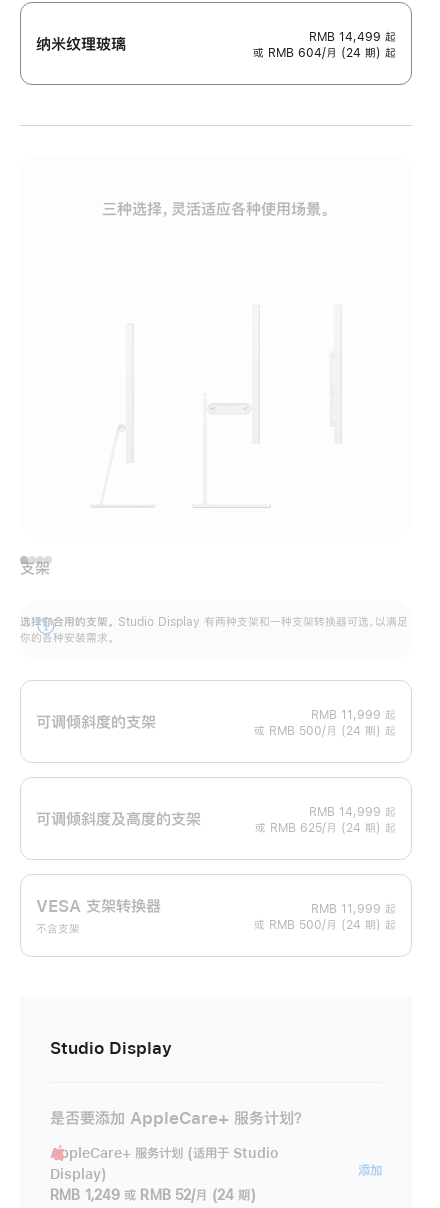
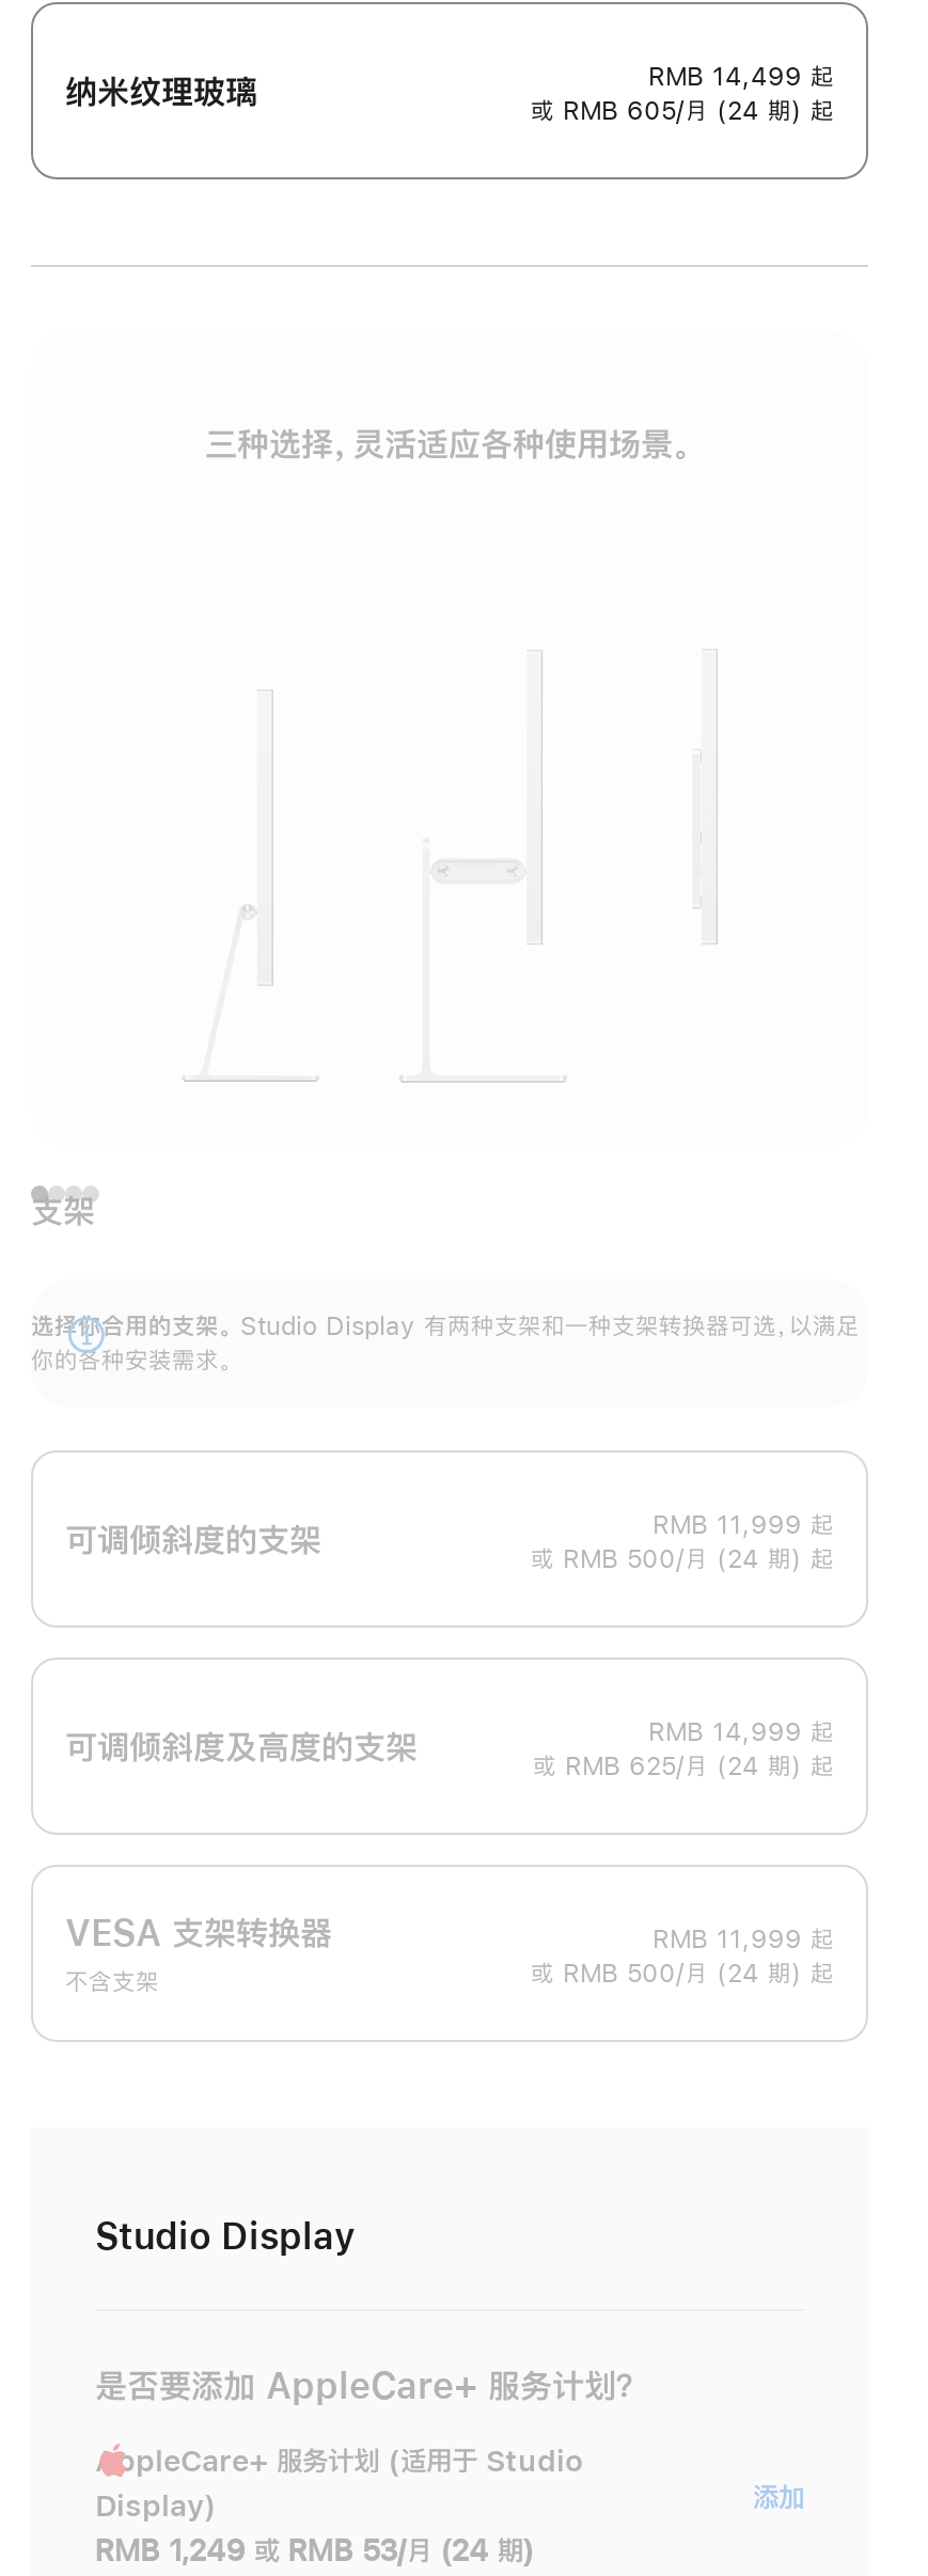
- 或 RMB 604/月 (24 期) 起
+ 或 RMB 605/月 (24 期) 起

- RMB 1,249 或 RMB 52/月 (24 期)
+ RMB 1,249 或 RMB 53/月 (24 期)
